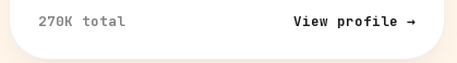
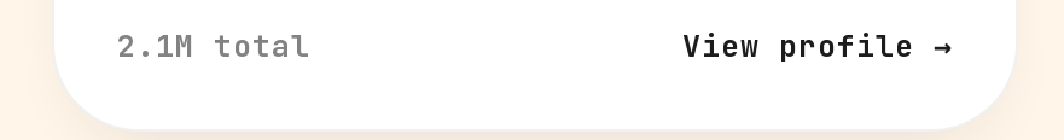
- 270K total
+ 2.1M total
